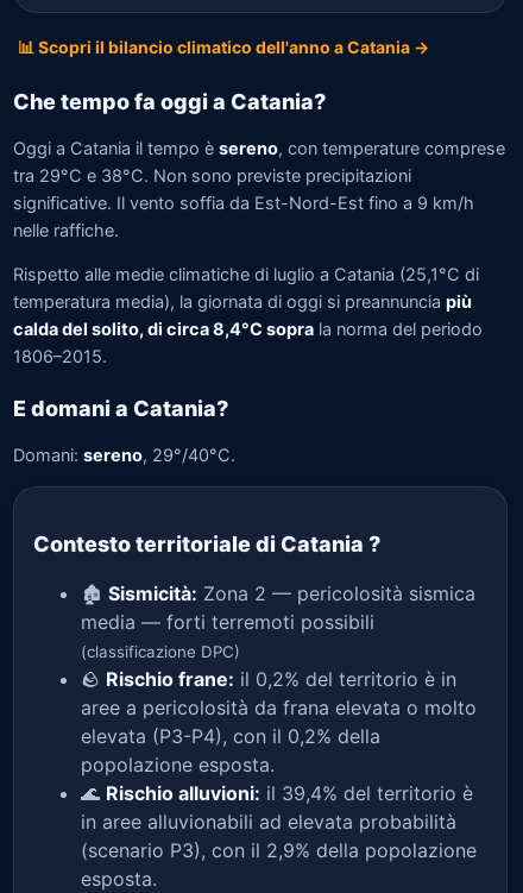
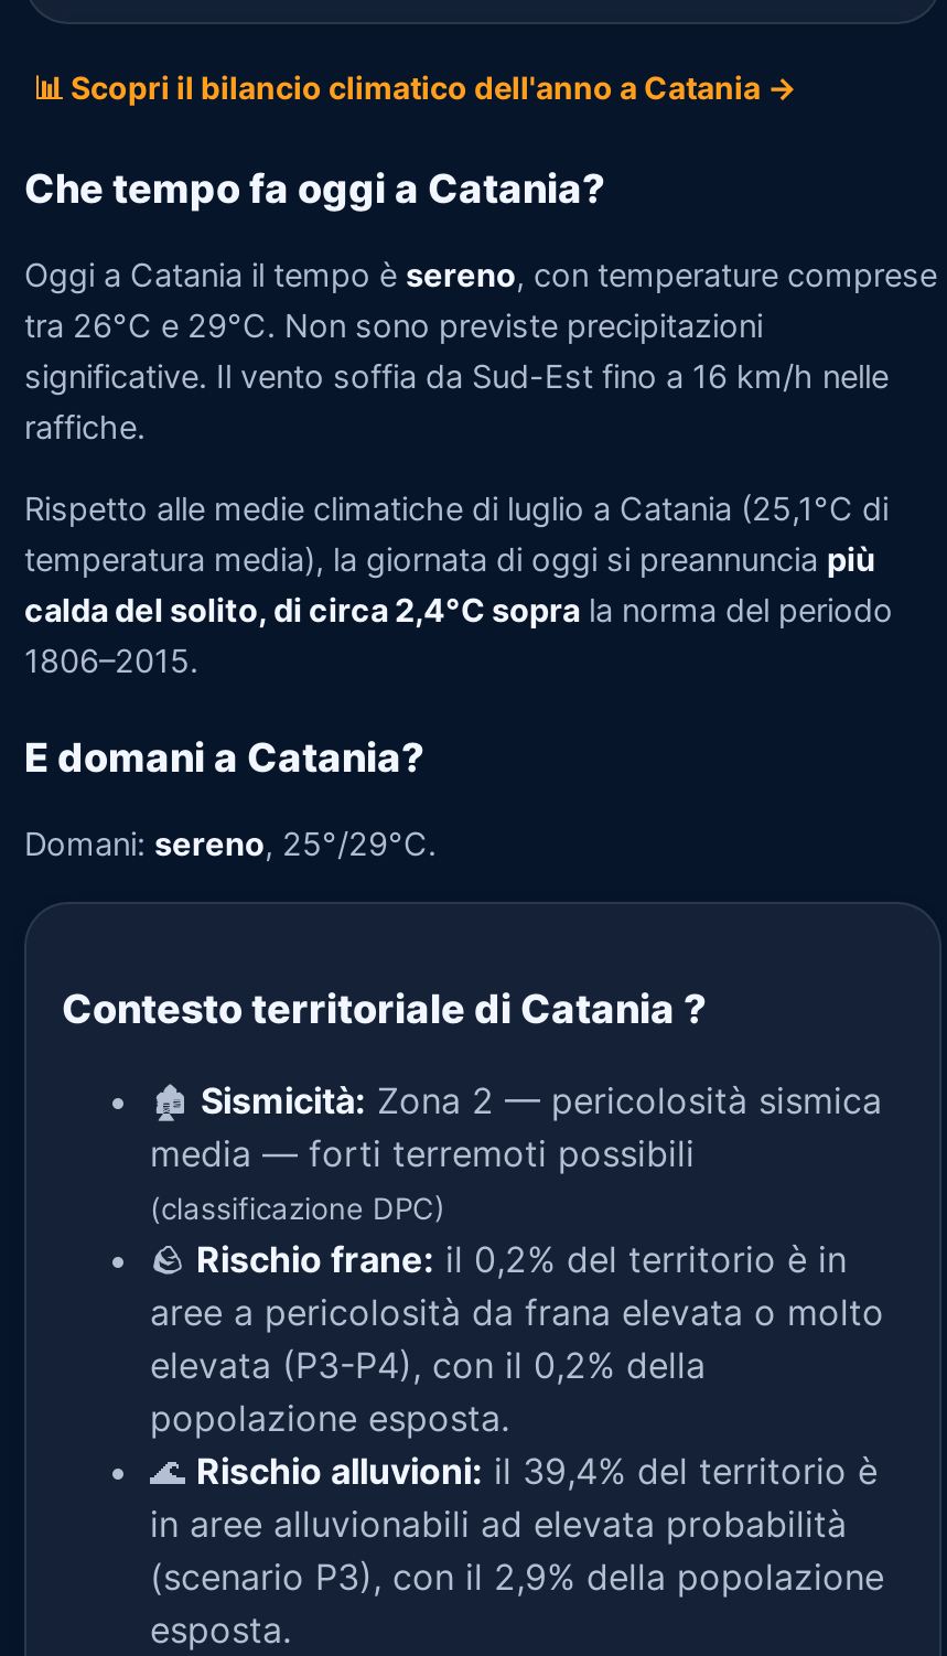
- tra 29°C e 38°C. Non sono previste precipitazioni
- significative. Il vento soffia da Est-Nord-Est fino a 9 km/h
- nelle raffiche.
+ tra 26°C e 29°C. Non sono previste precipitazioni
+ significative. Il vento soffia da Sud-Est fino a 16 km/h nelle
+ raffiche.

- calda del solito, di circa 8,4°C sopra la norma del periodo
+ calda del solito, di circa 2,4°C sopra la norma del periodo

- Domani: sereno, 29°/40°C.
+ Domani: sereno, 25°/29°C.
